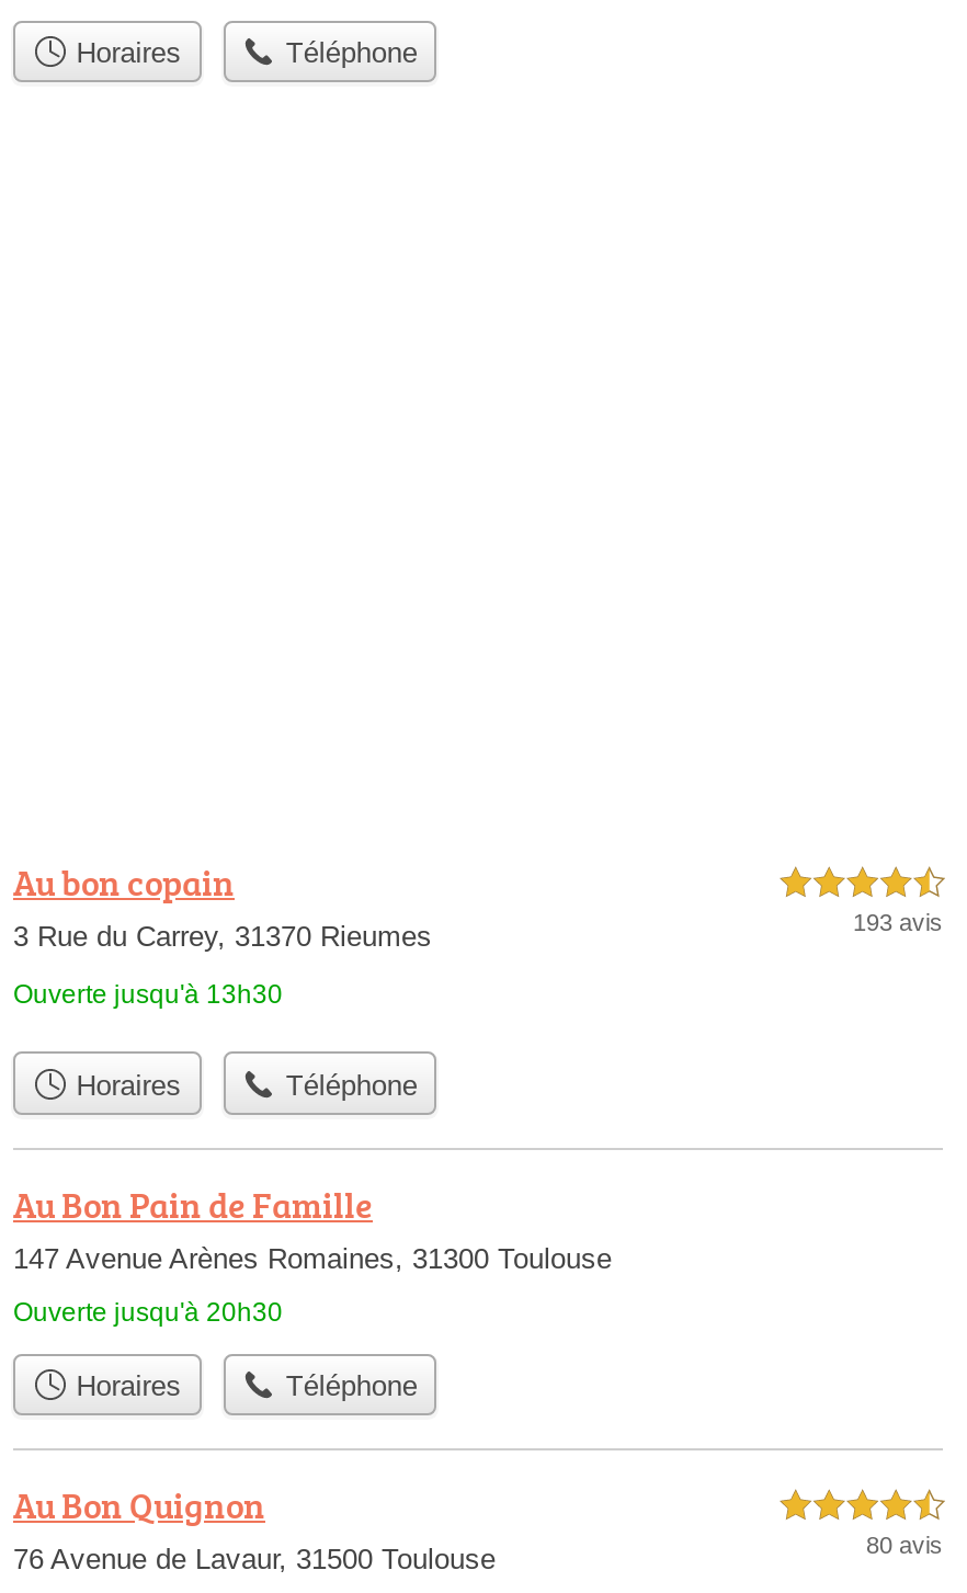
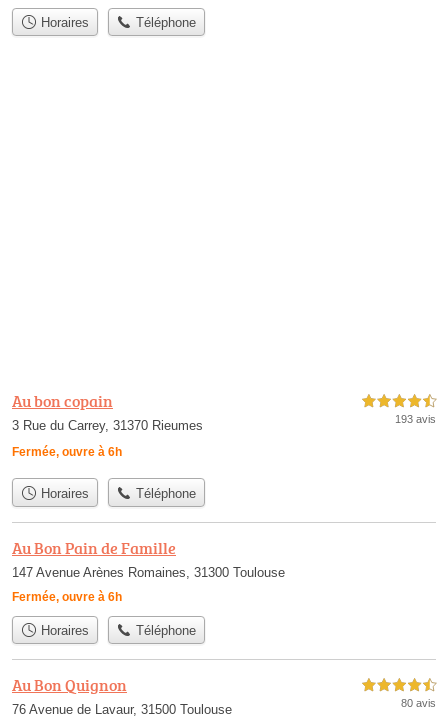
- Ouverte jusqu'à 13h30
+ Fermée, ouvre à 6h

- Ouverte jusqu'à 20h30
+ Fermée, ouvre à 6h
